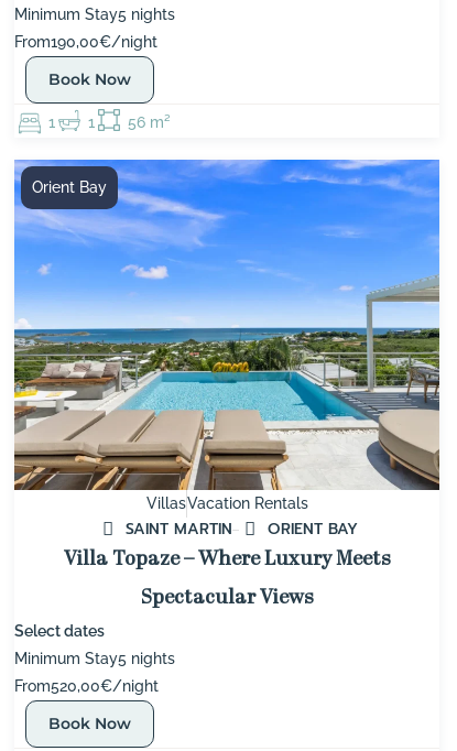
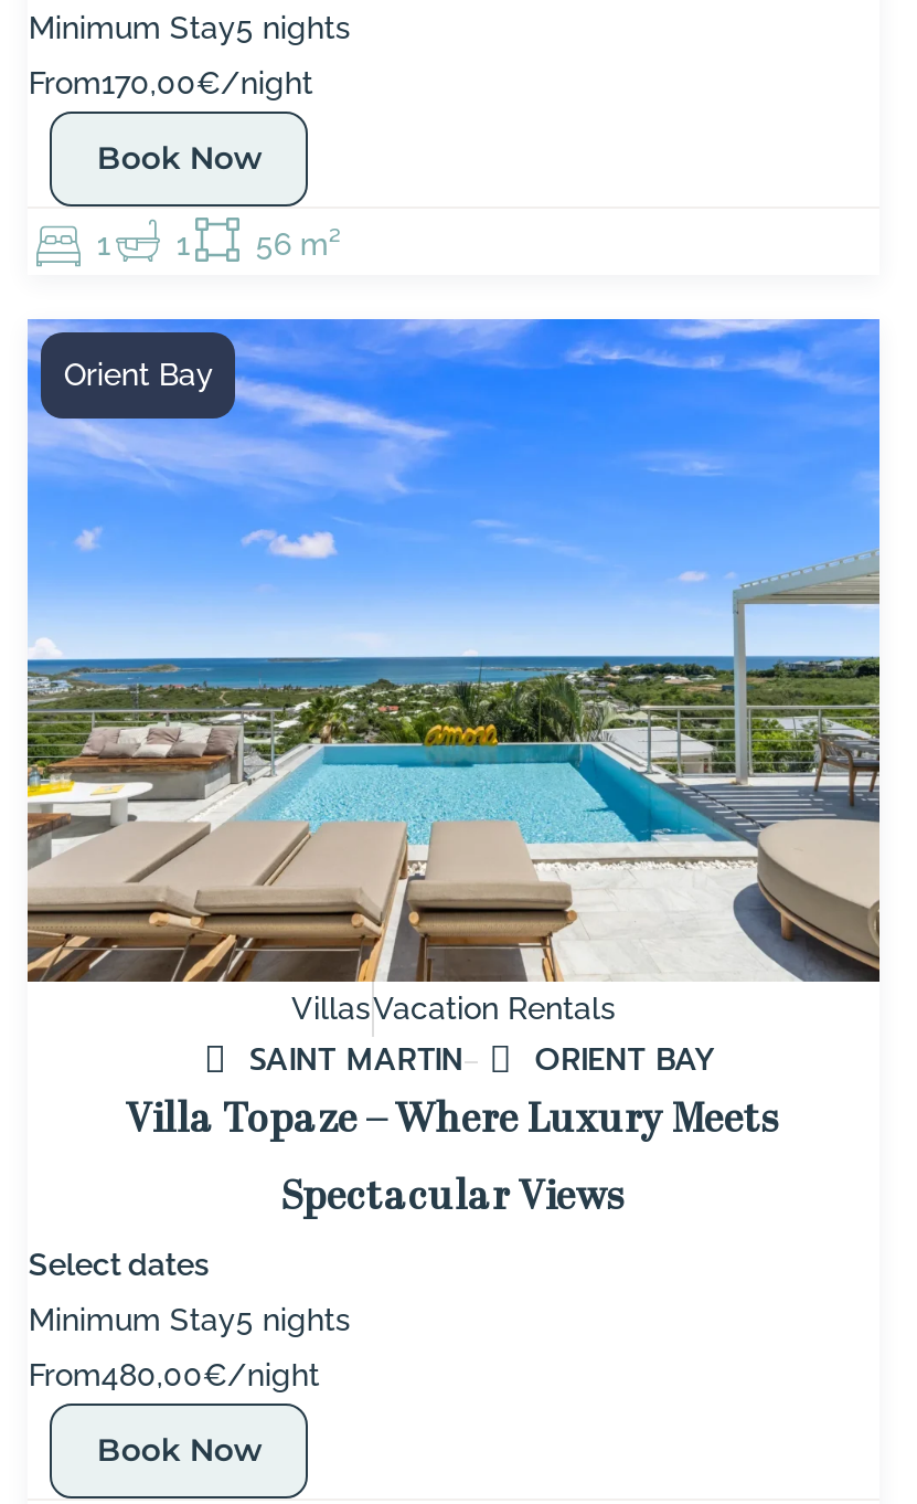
- From190,00€/night
+ From170,00€/night

- From520,00€/night
+ From480,00€/night
